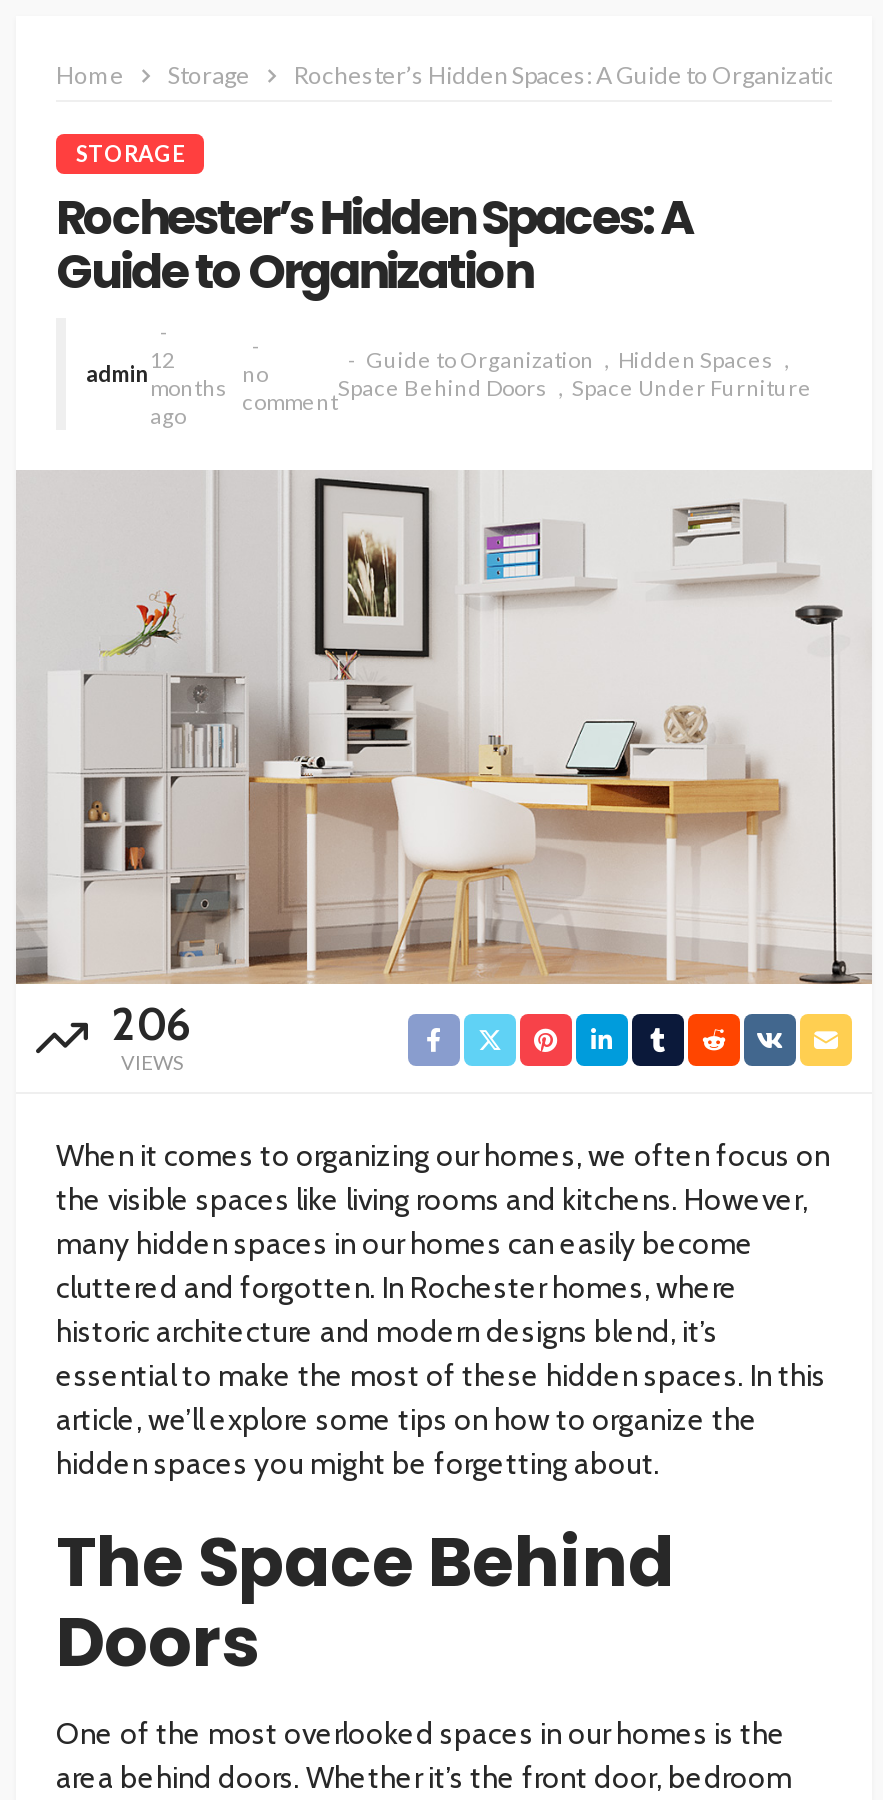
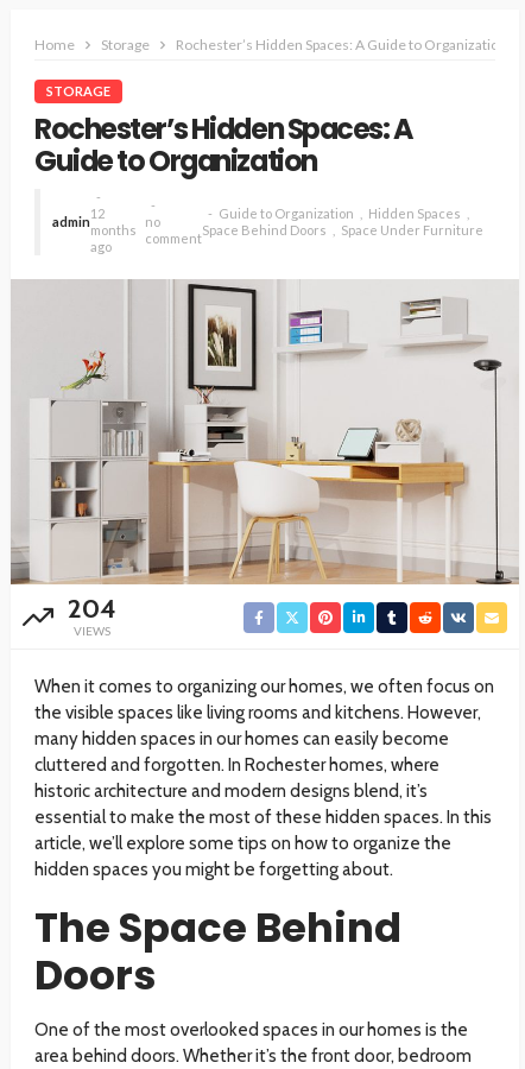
- 206
+ 204
